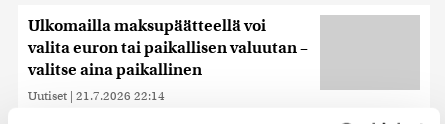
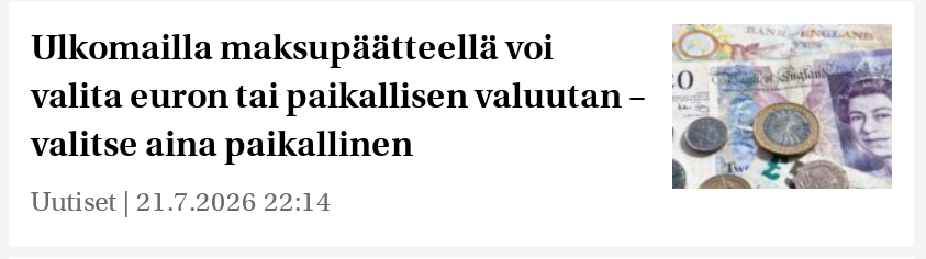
+ [image]
